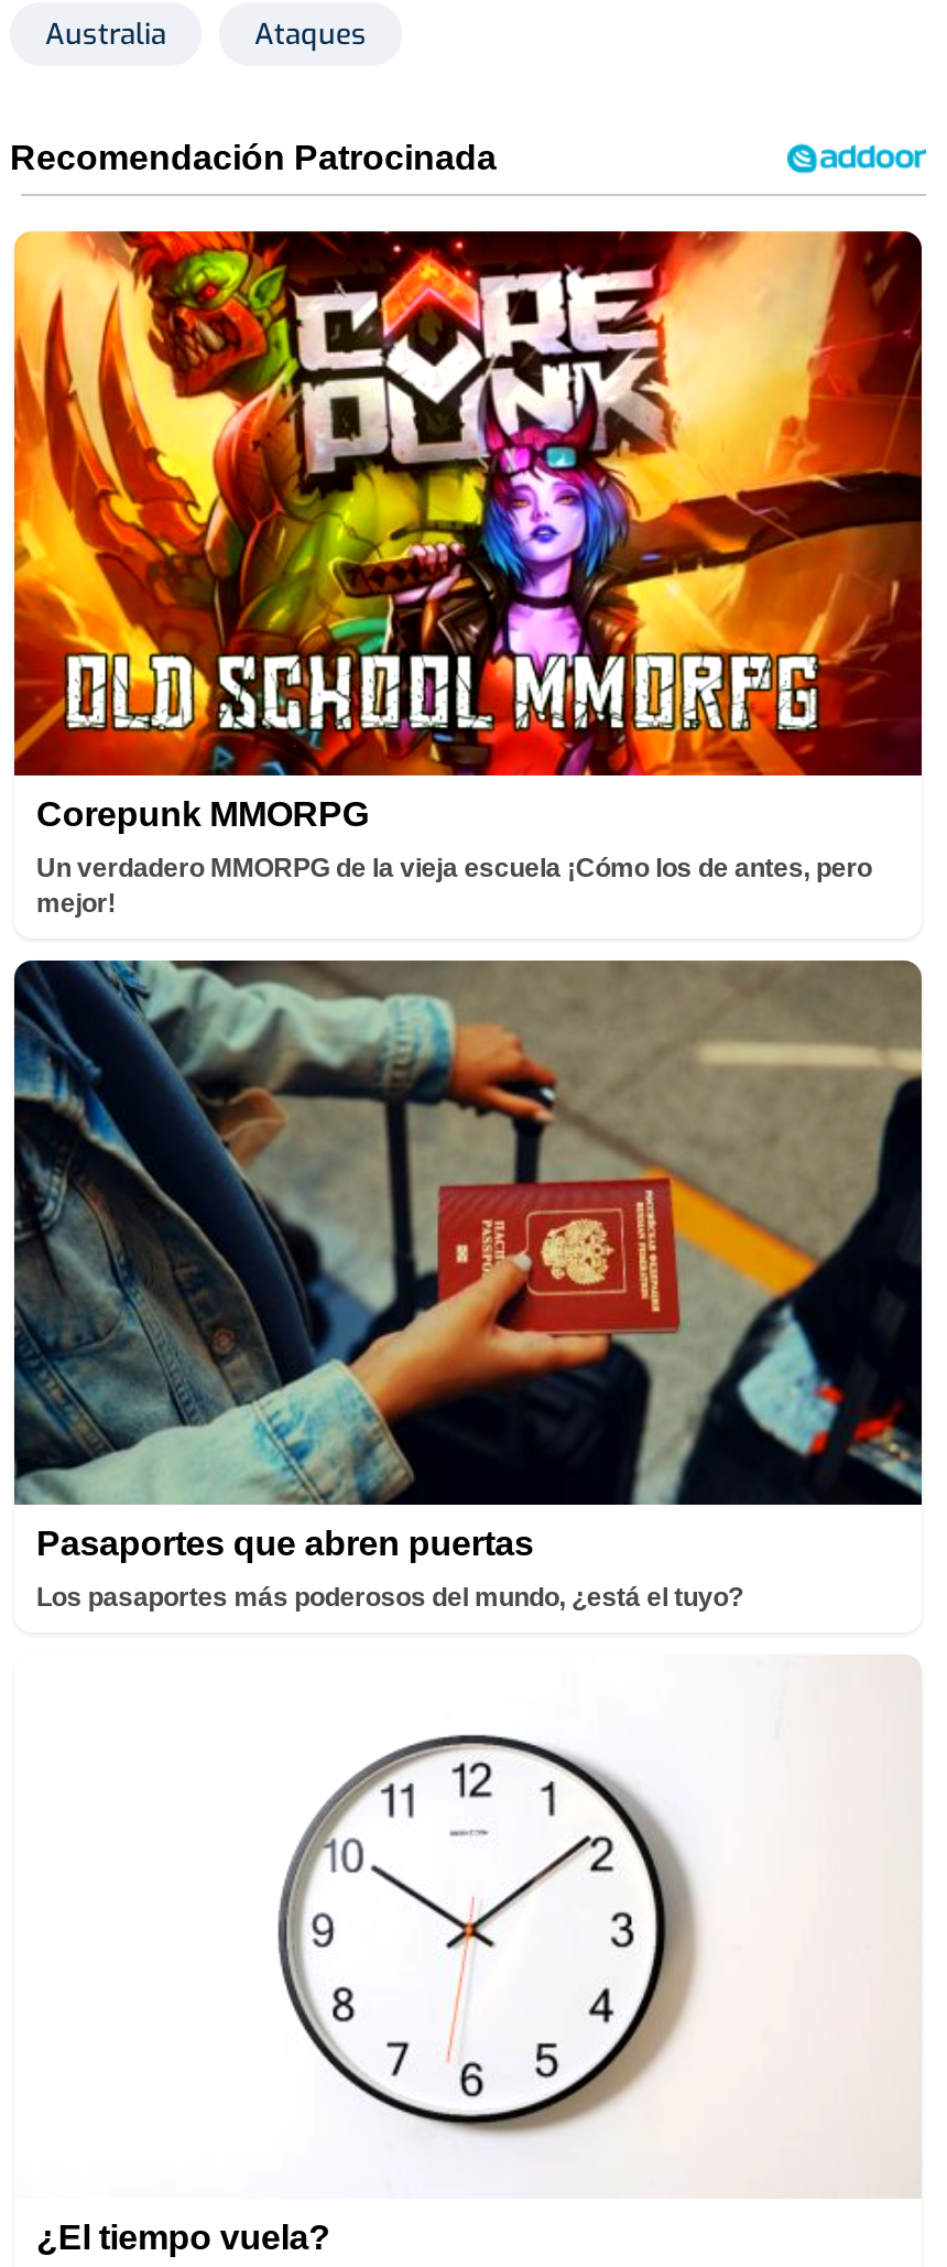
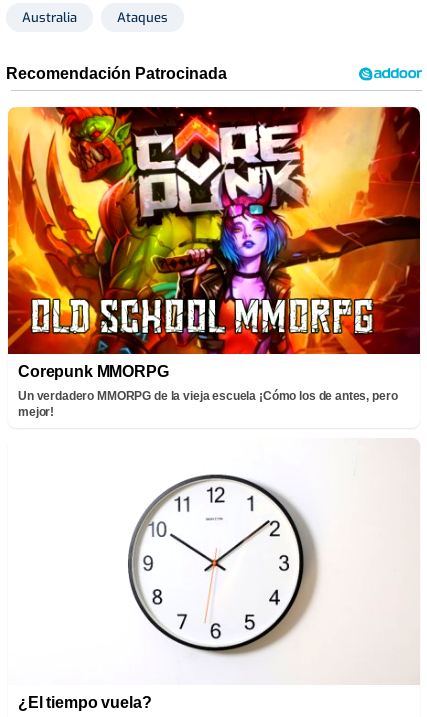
- [image]
- Pasaportes que abren puertas
- Los pasaportes más poderosos del mundo, ¿está el tuyo?
